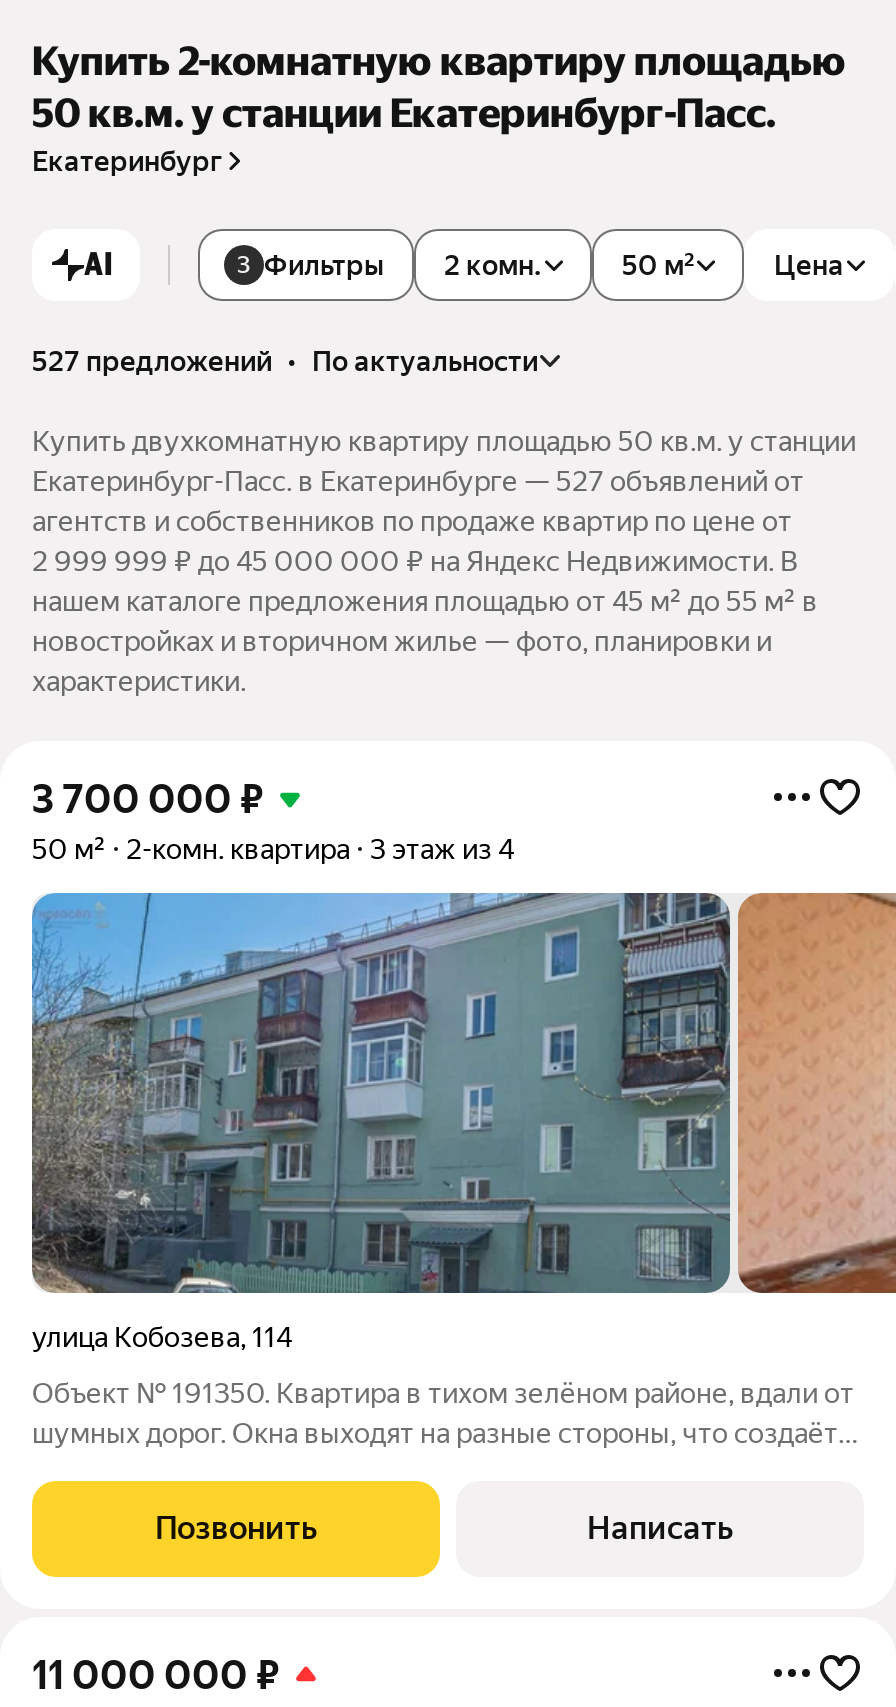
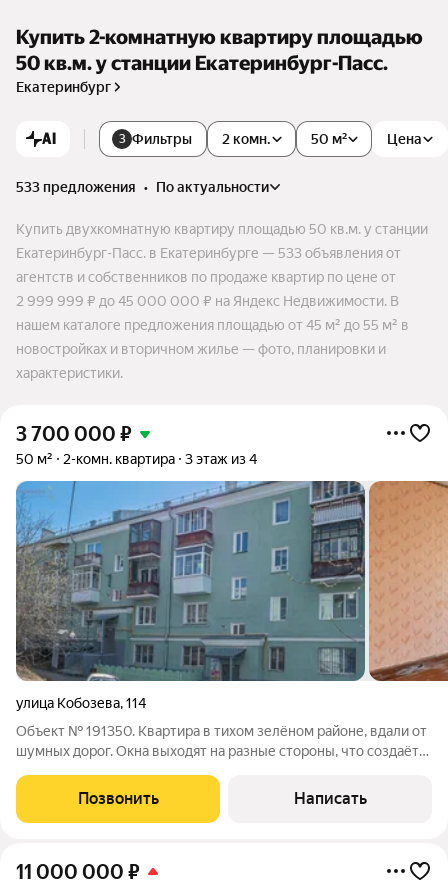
- 527 предложений • по актуальности
+ 533 предложения • по актуальности

- Екатеринбург-Пасс. в Екатеринбурге — 527 объявлений от
+ Екатеринбург-Пасс. в Екатеринбурге — 533 объявления от
